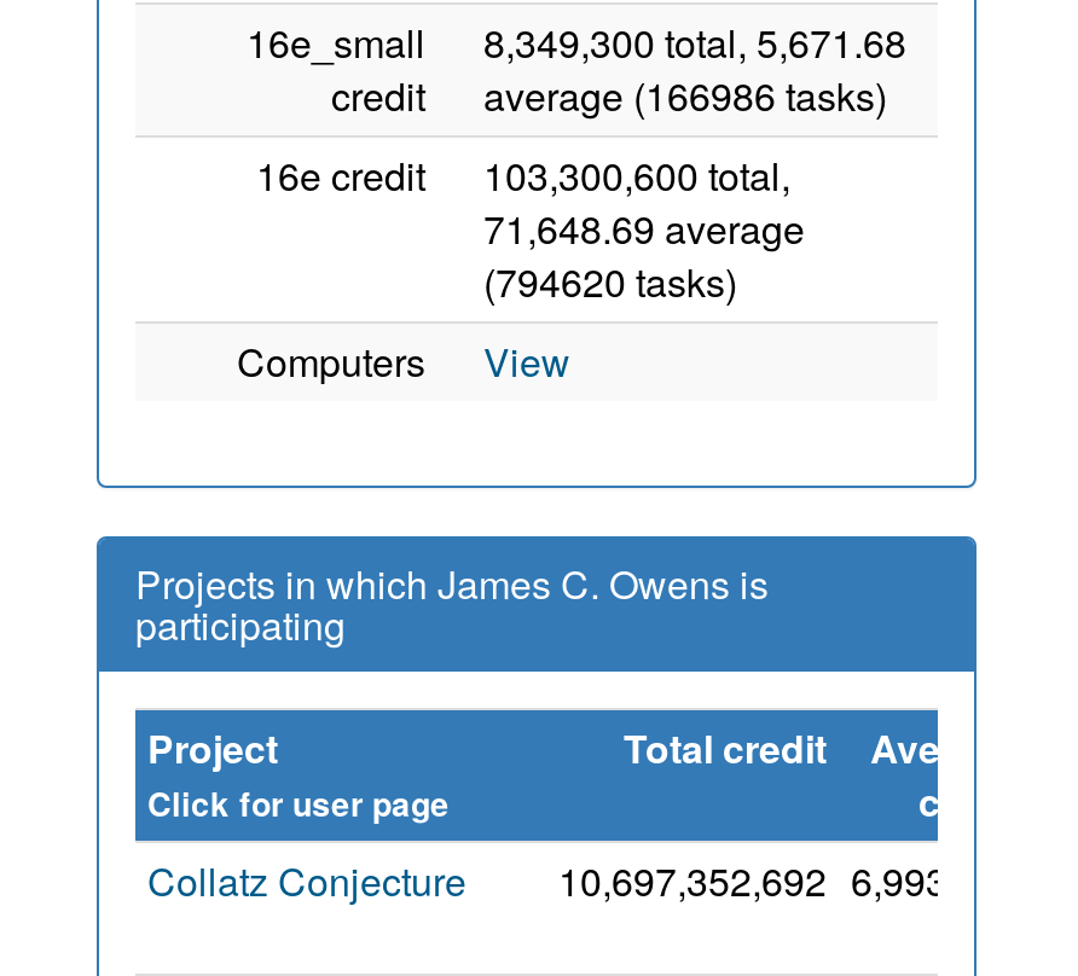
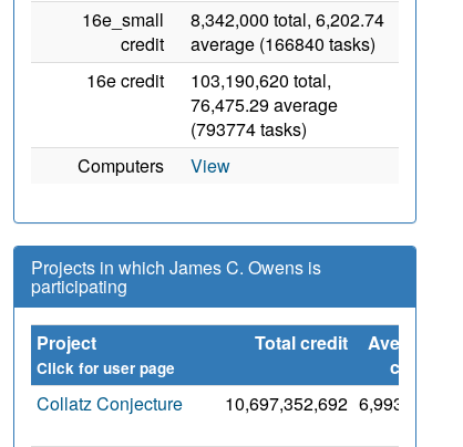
- 16e_small 8,349,300 total, 5,671.68
+ 16e_small 8,342,000 total, 6,202.74

- average (166986 tasks)
+ average (166840 tasks)

- 16e credit 103,300,600 total,
+ 16e credit 103,190,620 total,

- 71,648.69 average
+ 76,475.29 average

- (794620 tasks)
+ (793774 tasks)
